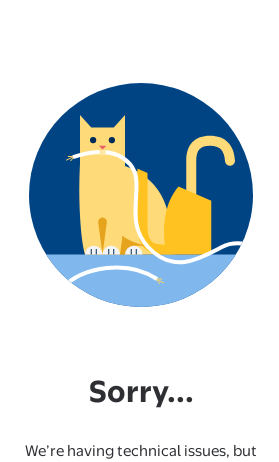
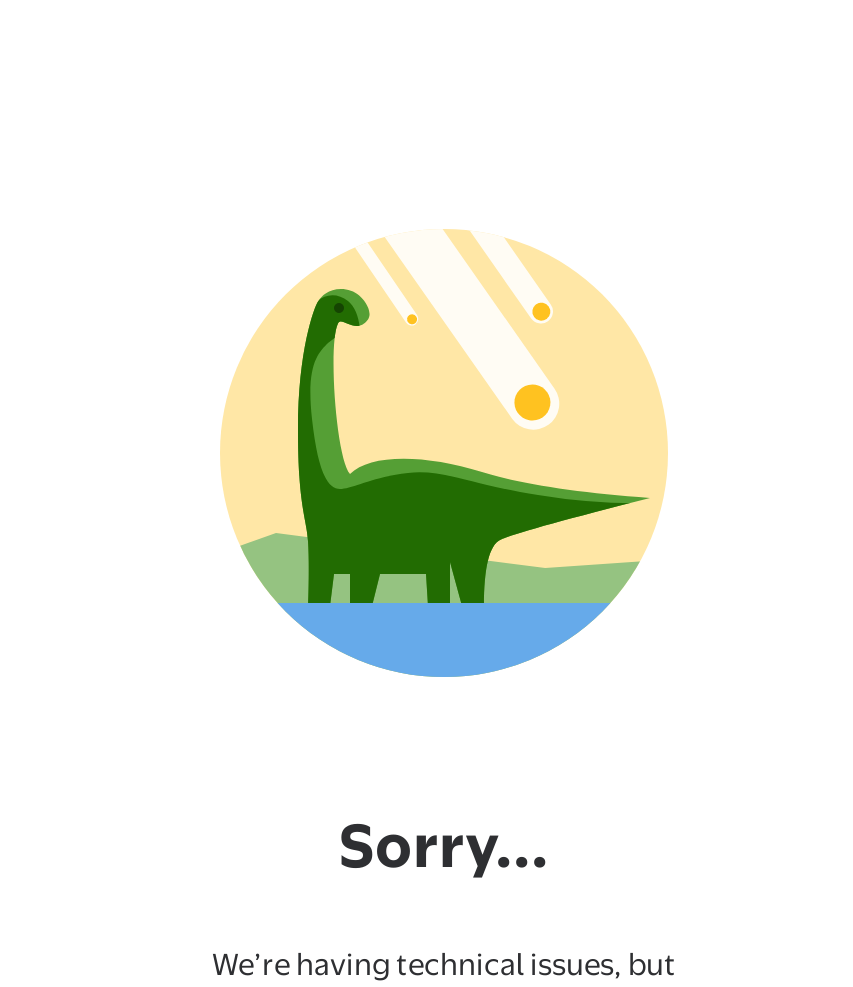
- [image]
+ [image]
